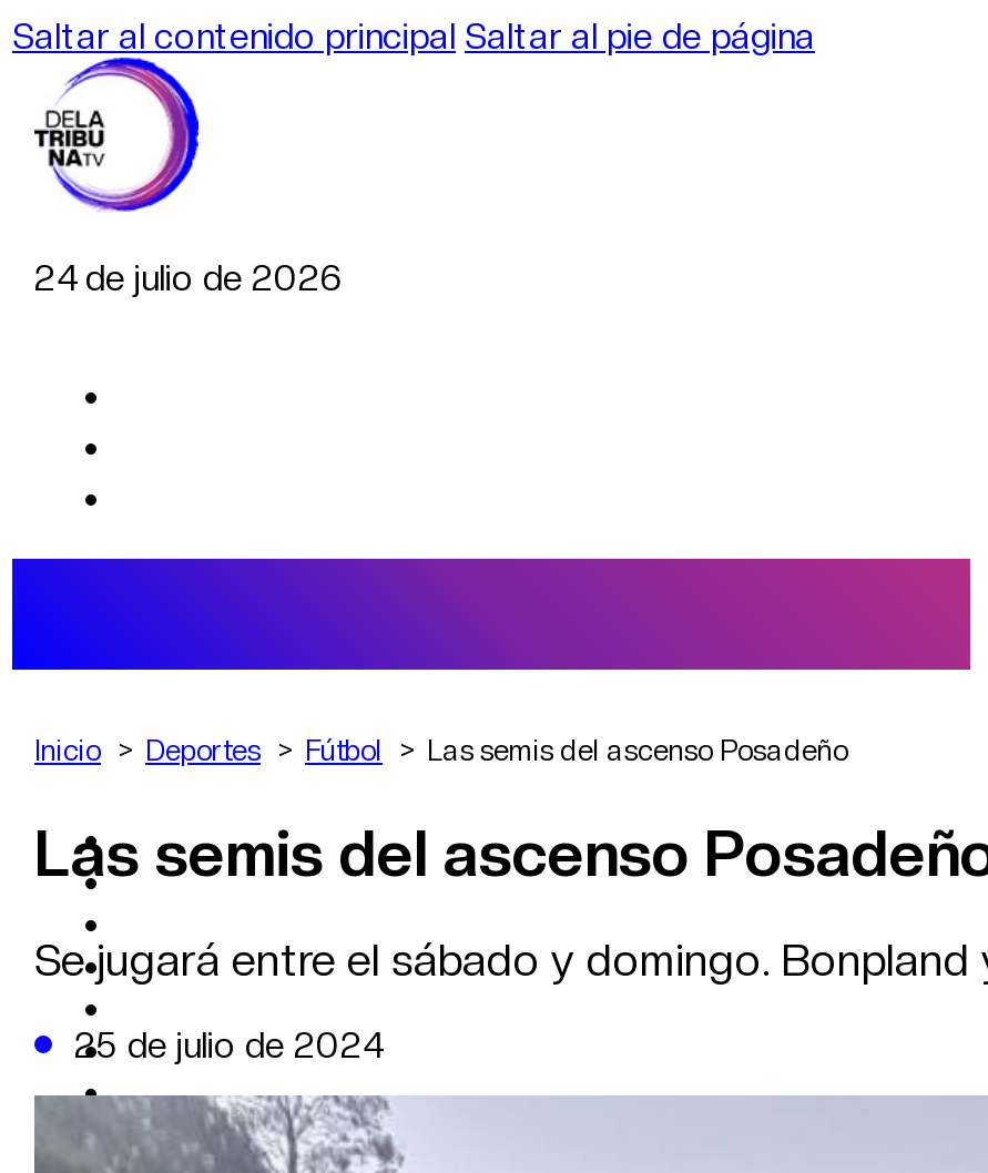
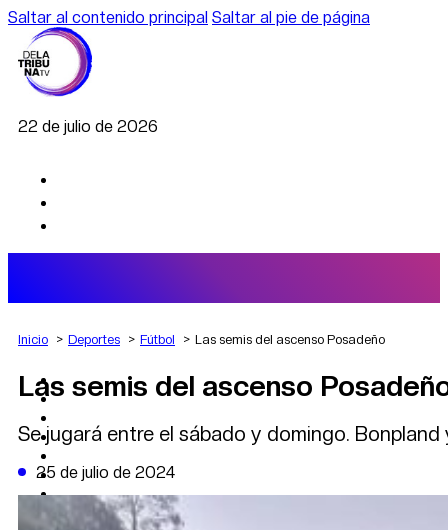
- 24 de julio de 2026
+ 22 de julio de 2026
